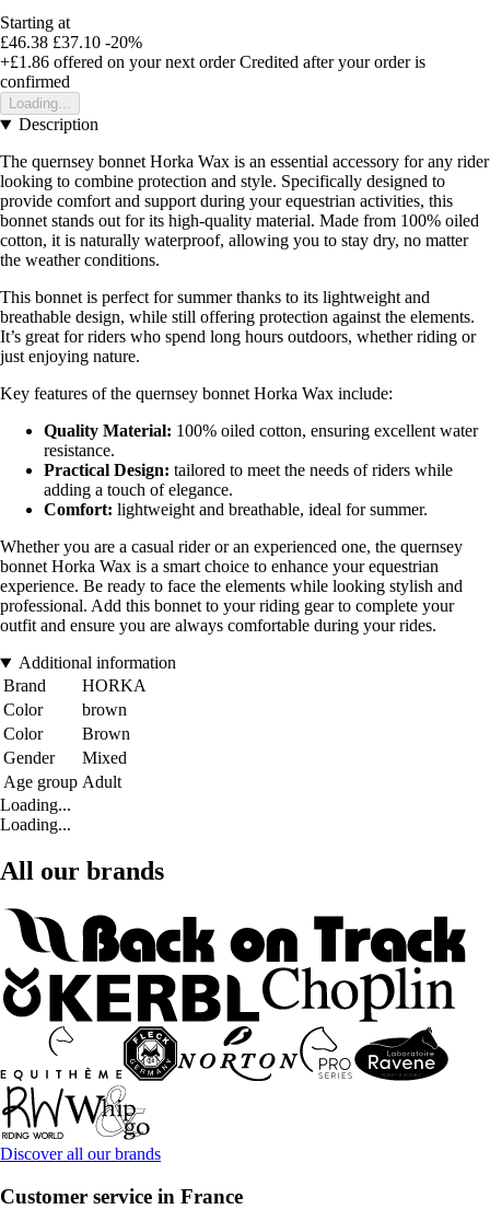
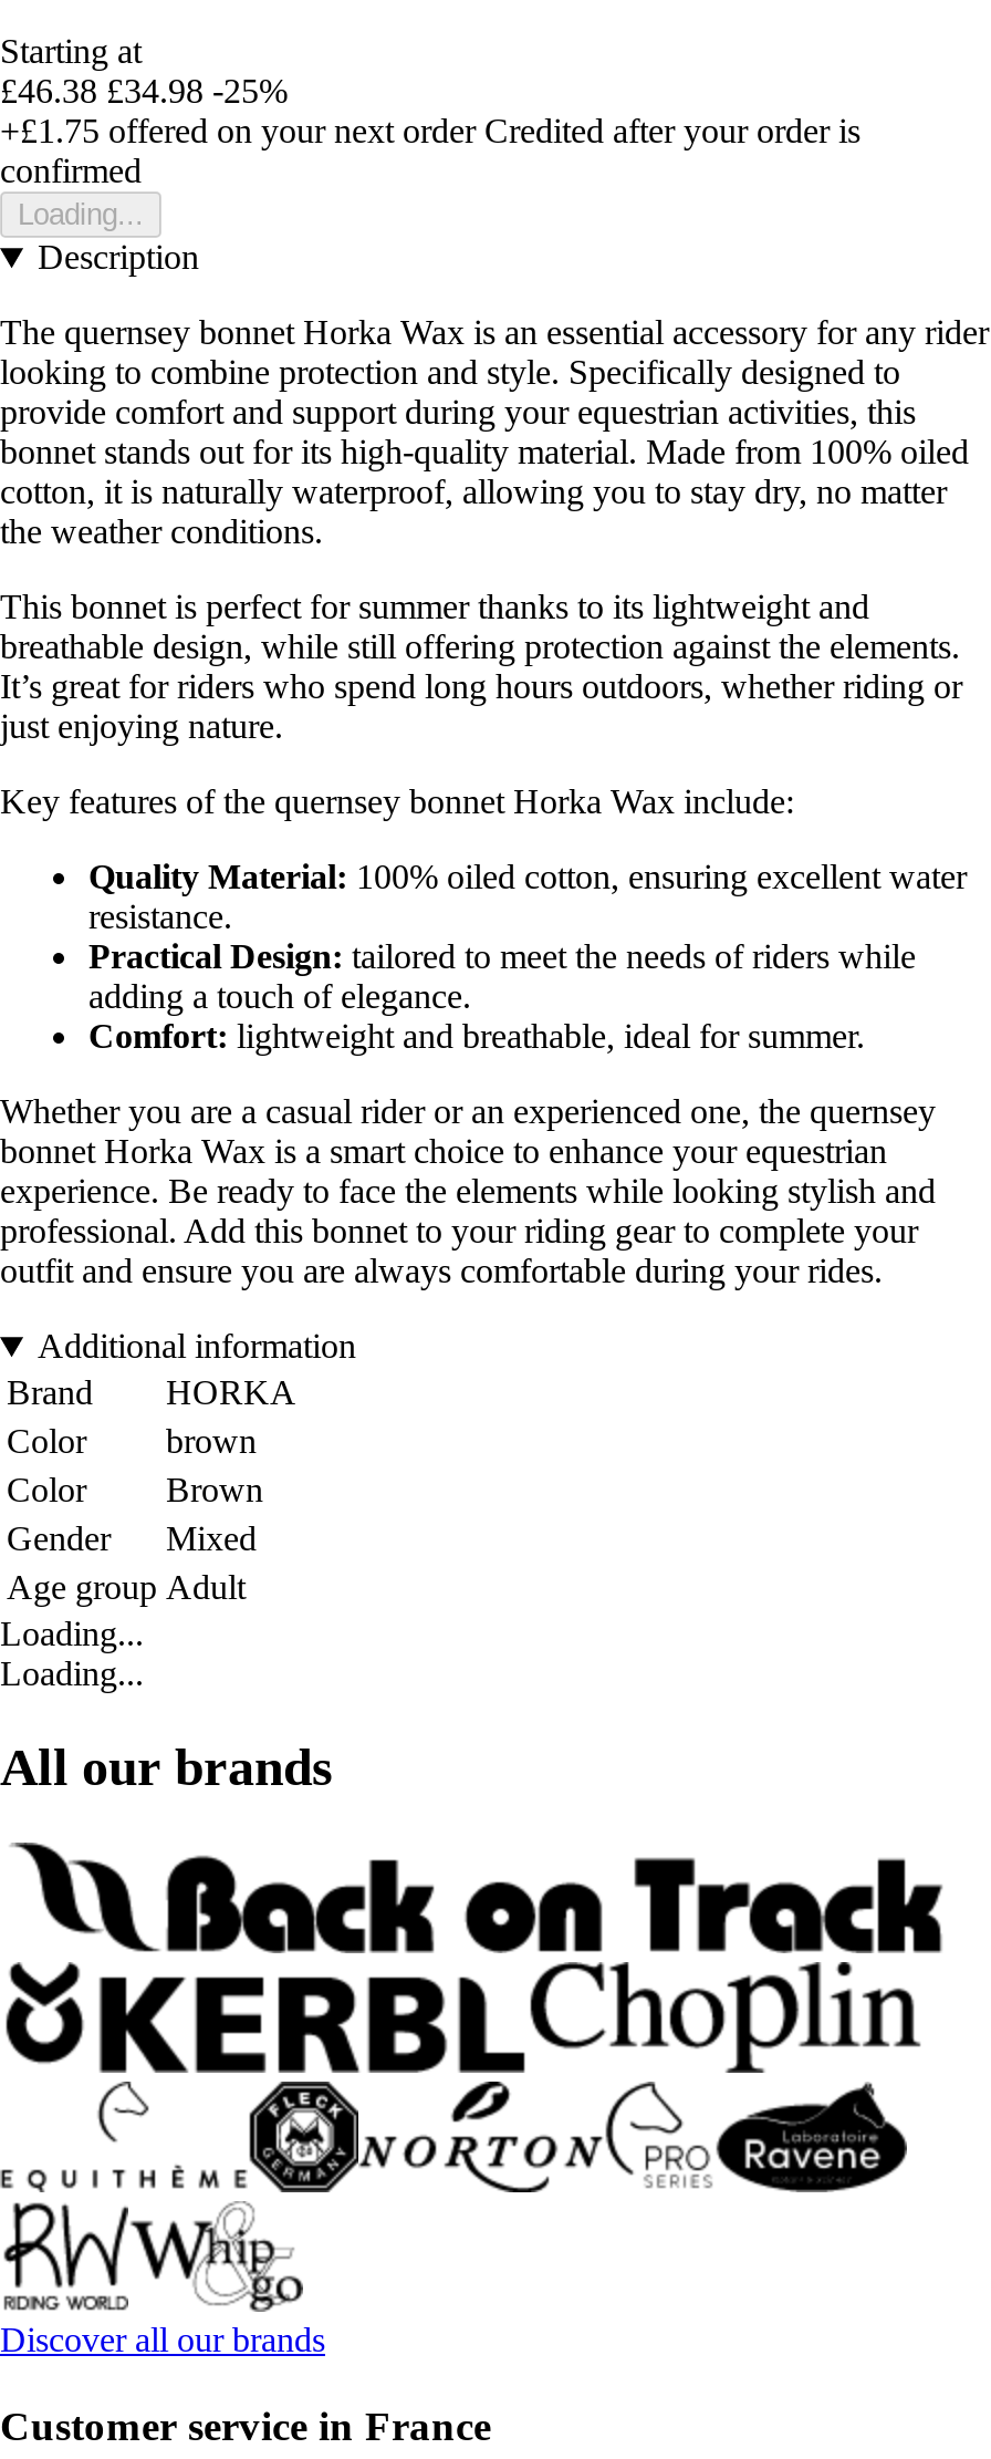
- £46.38 £37.10 -20%
+ £46.38 £34.98 -25%

- +£1.86 offered on your next order Credited after your order is
+ +£1.75 offered on your next order Credited after your order is
